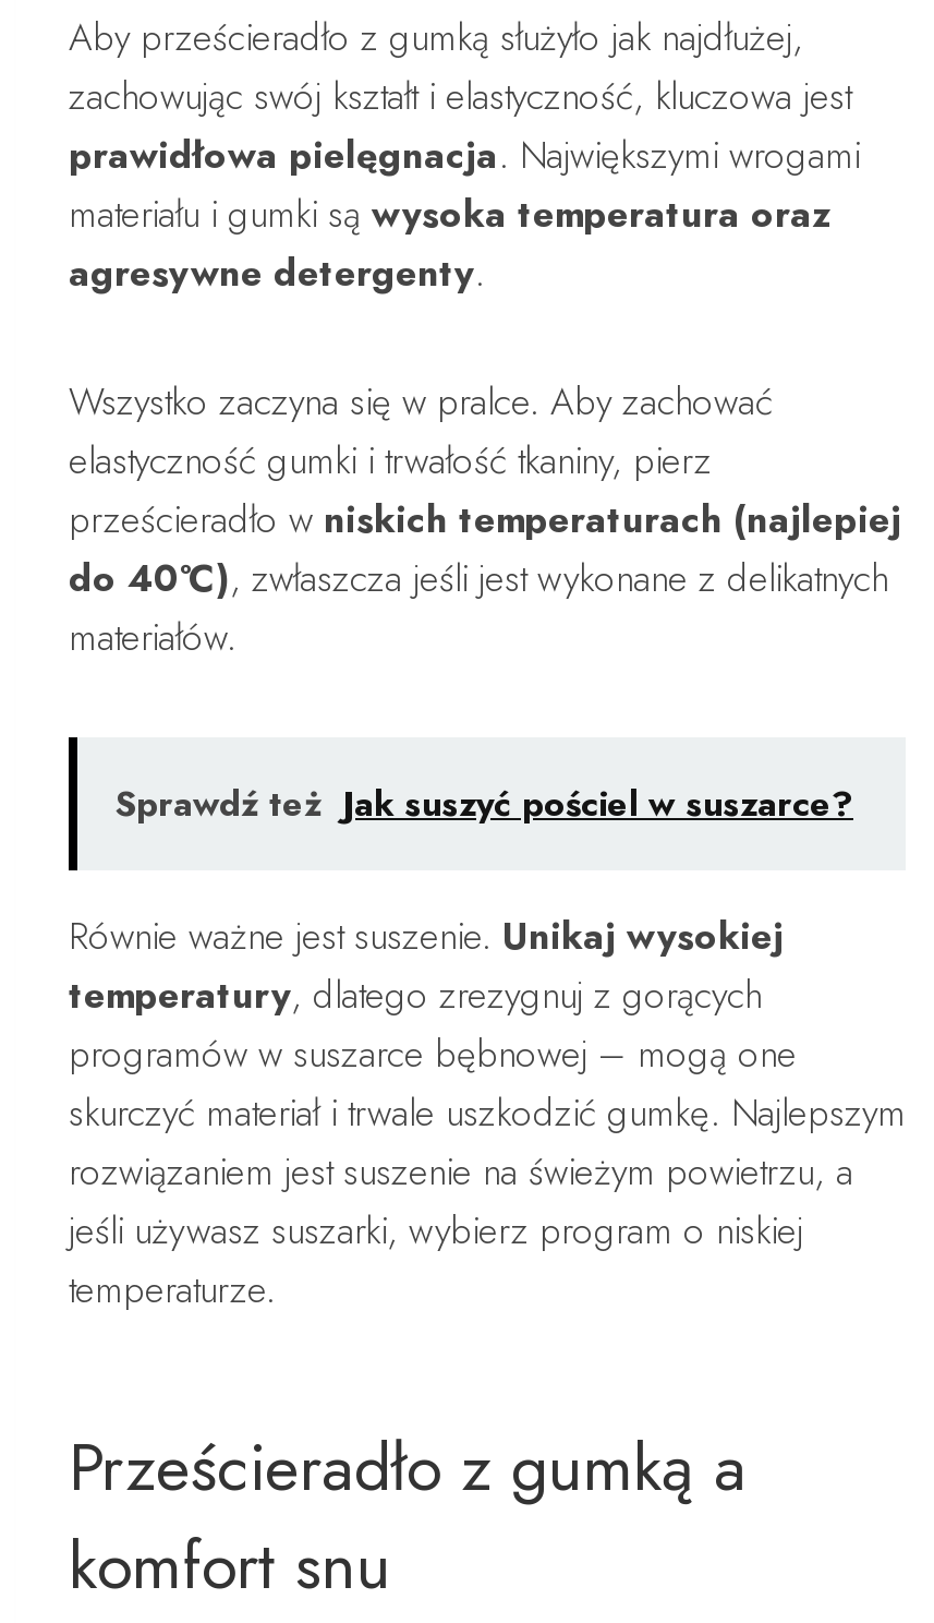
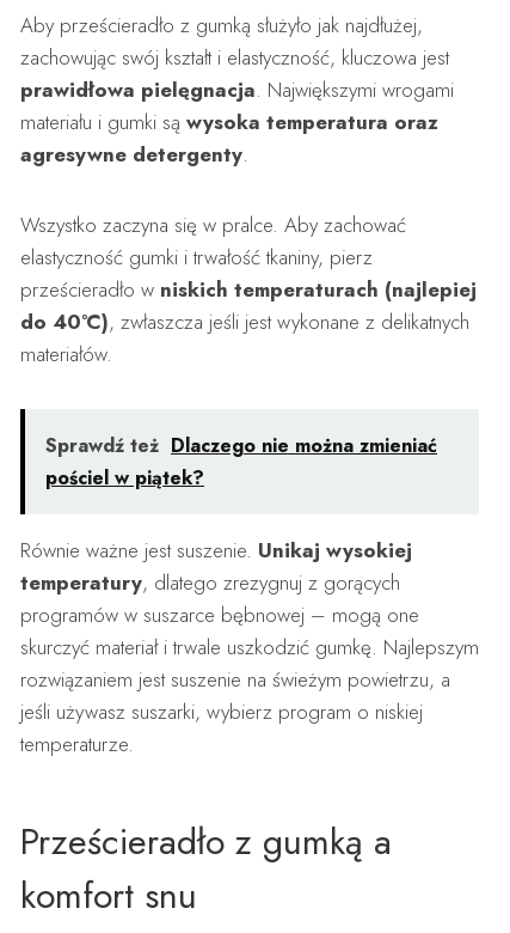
- Sprawdź też Jak suszyć pościel w suszarce?
+ Sprawdź też Dlaczego nie można zmieniać
+ pościel w piątek?
